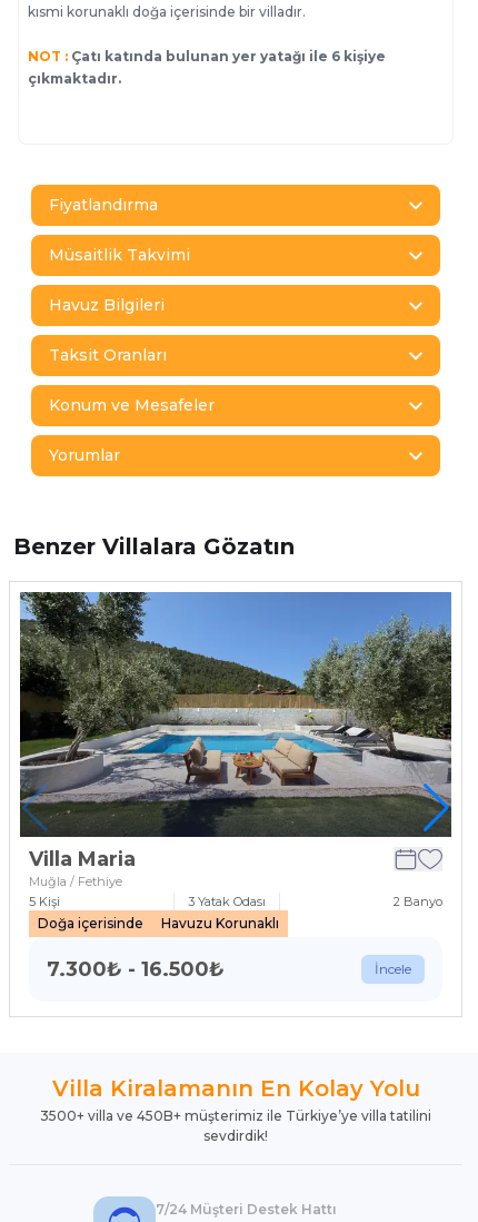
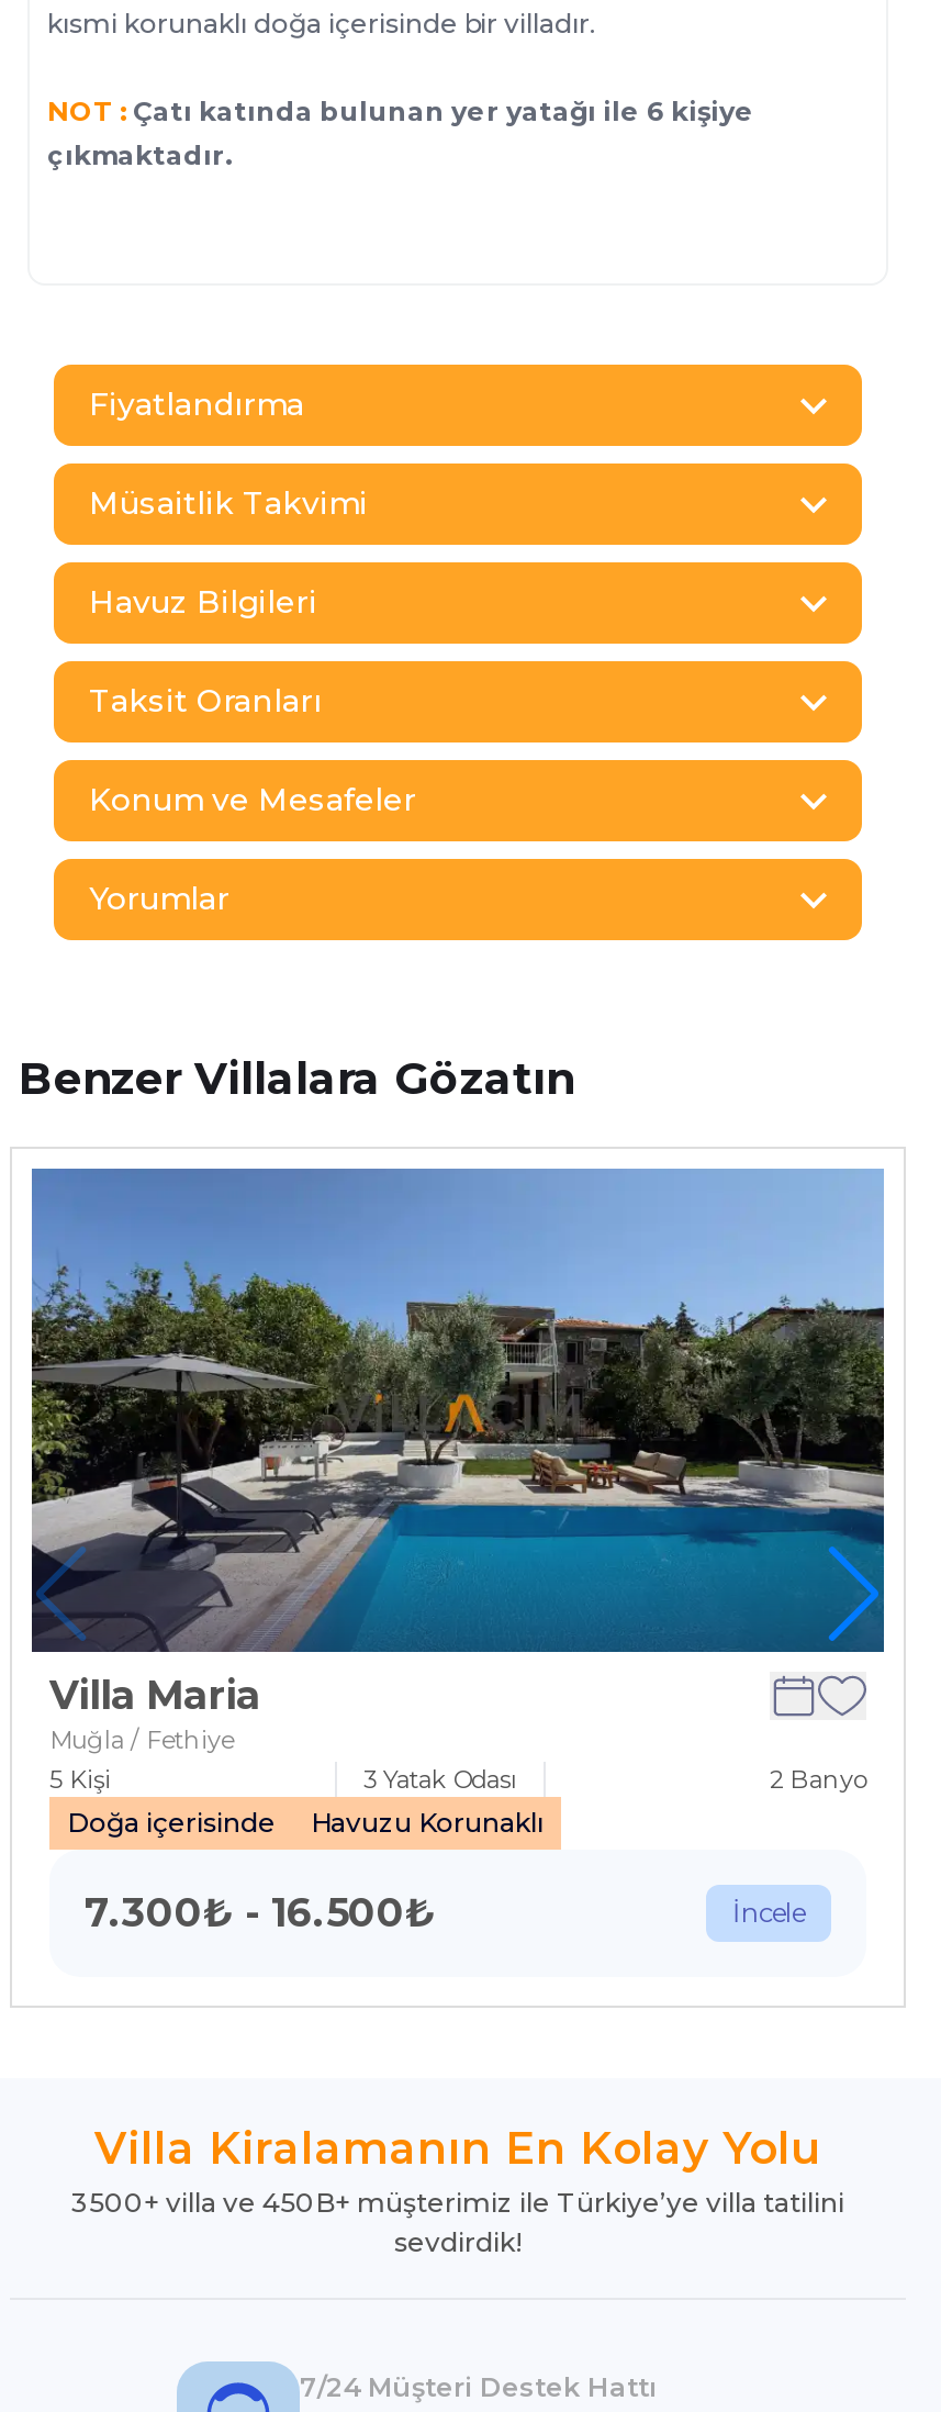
- [image]
+ [image]
